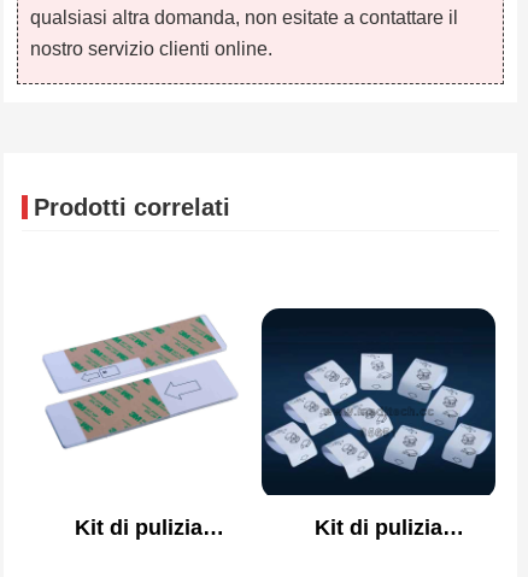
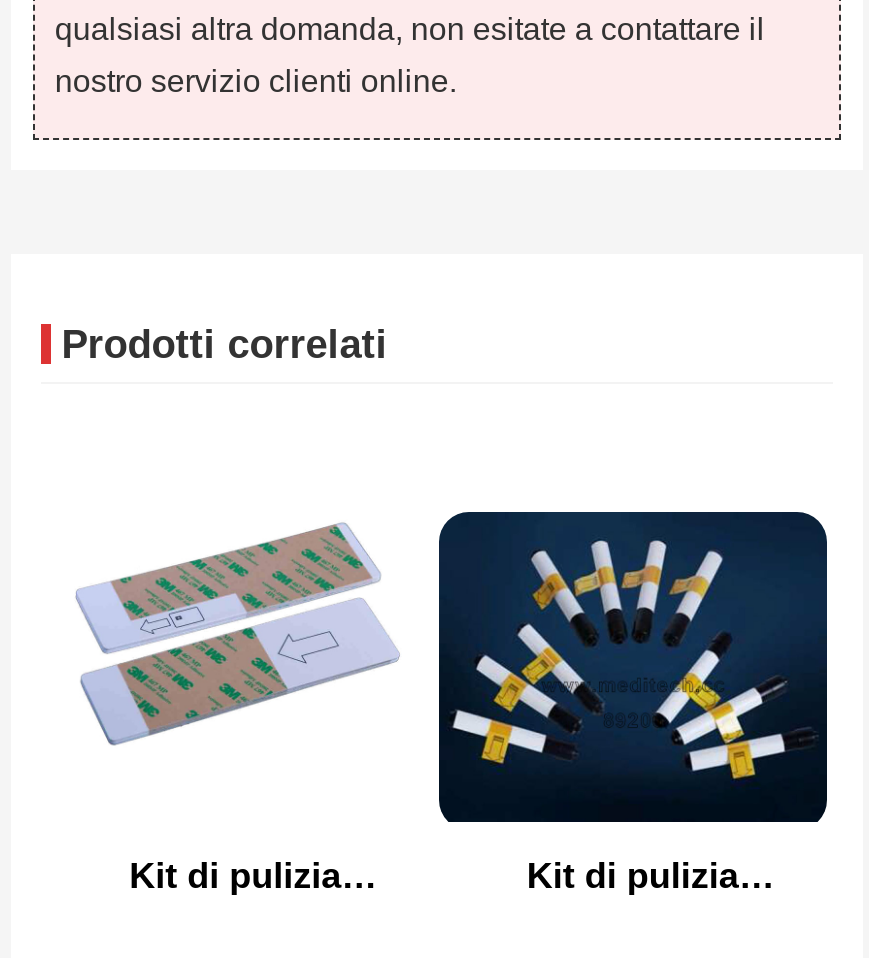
- [image]
+ [image]
